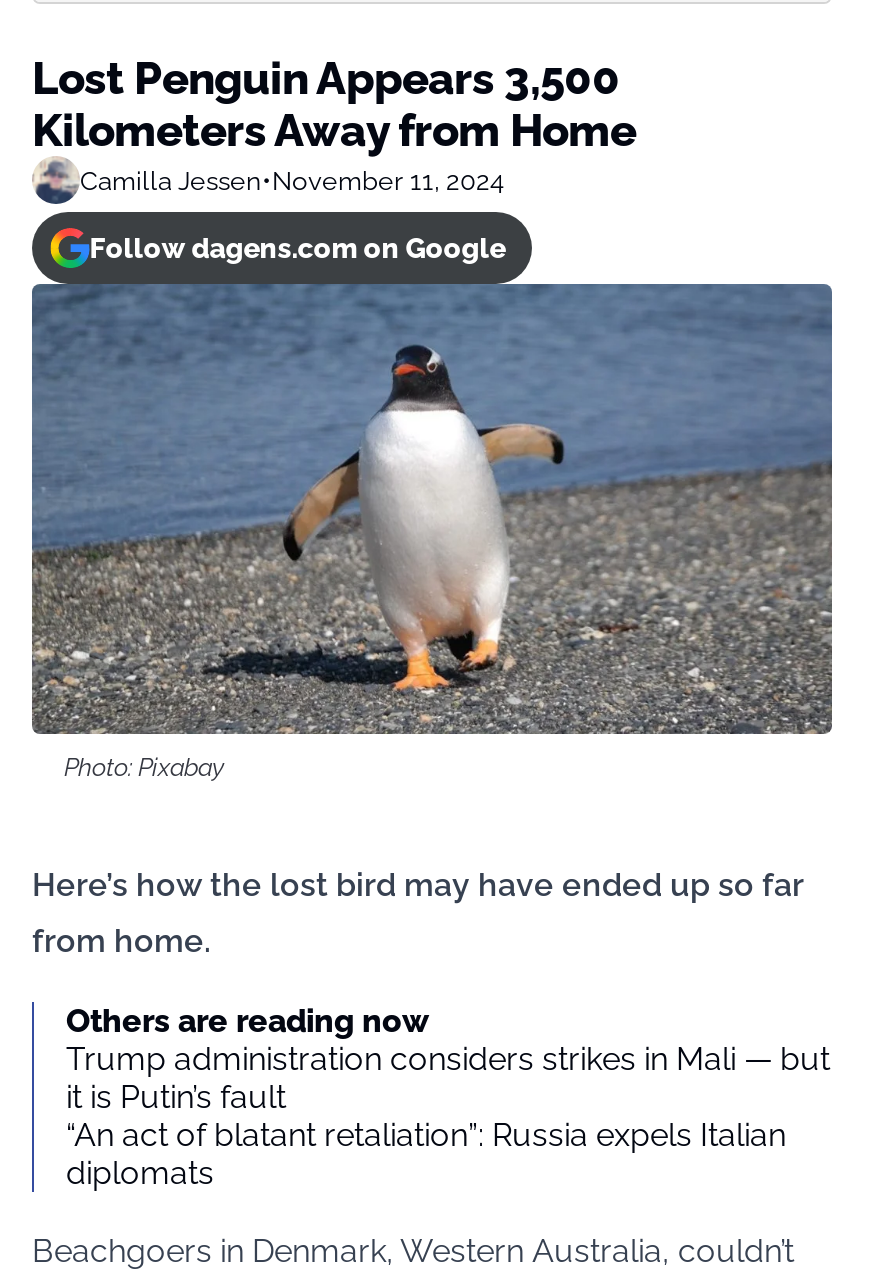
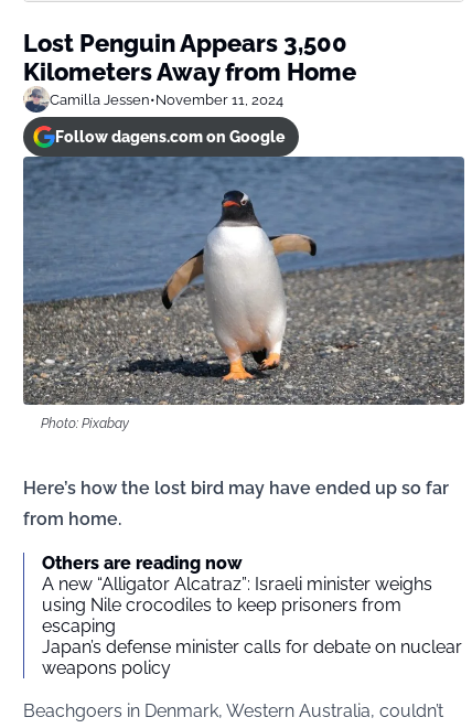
- Trump administration considers strikes in Mali — but
- it is Putin’s fault
- “An act of blatant retaliation”: Russia expels Italian
- diplomats
+ A new “Alligator Alcatraz”: Israeli minister weighs
+ using Nile crocodiles to keep prisoners from
+ escaping
+ Japan’s defense minister calls for debate on nuclear
+ weapons policy
